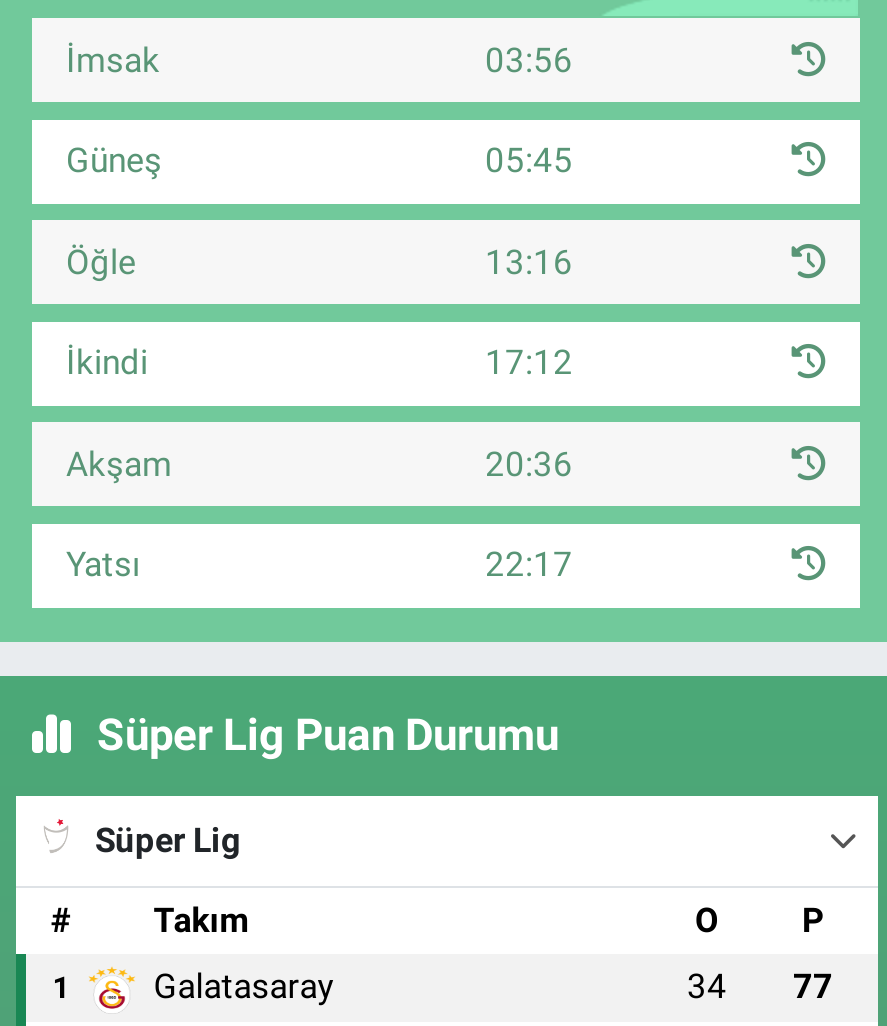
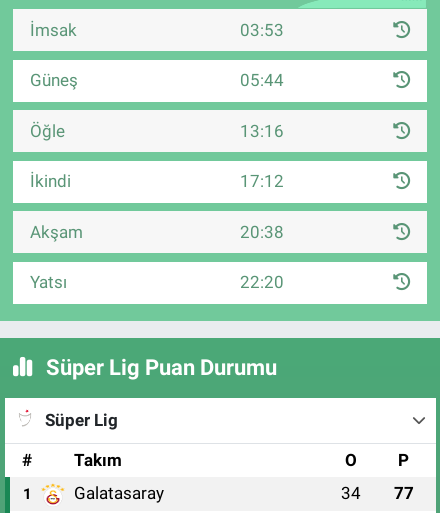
- 03:56
+ 03:53

- 05:45
+ 05:44

- 20:36
+ 20:38

- 22:17
+ 22:20
